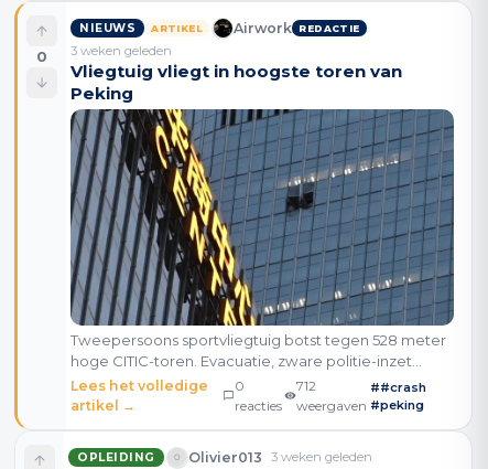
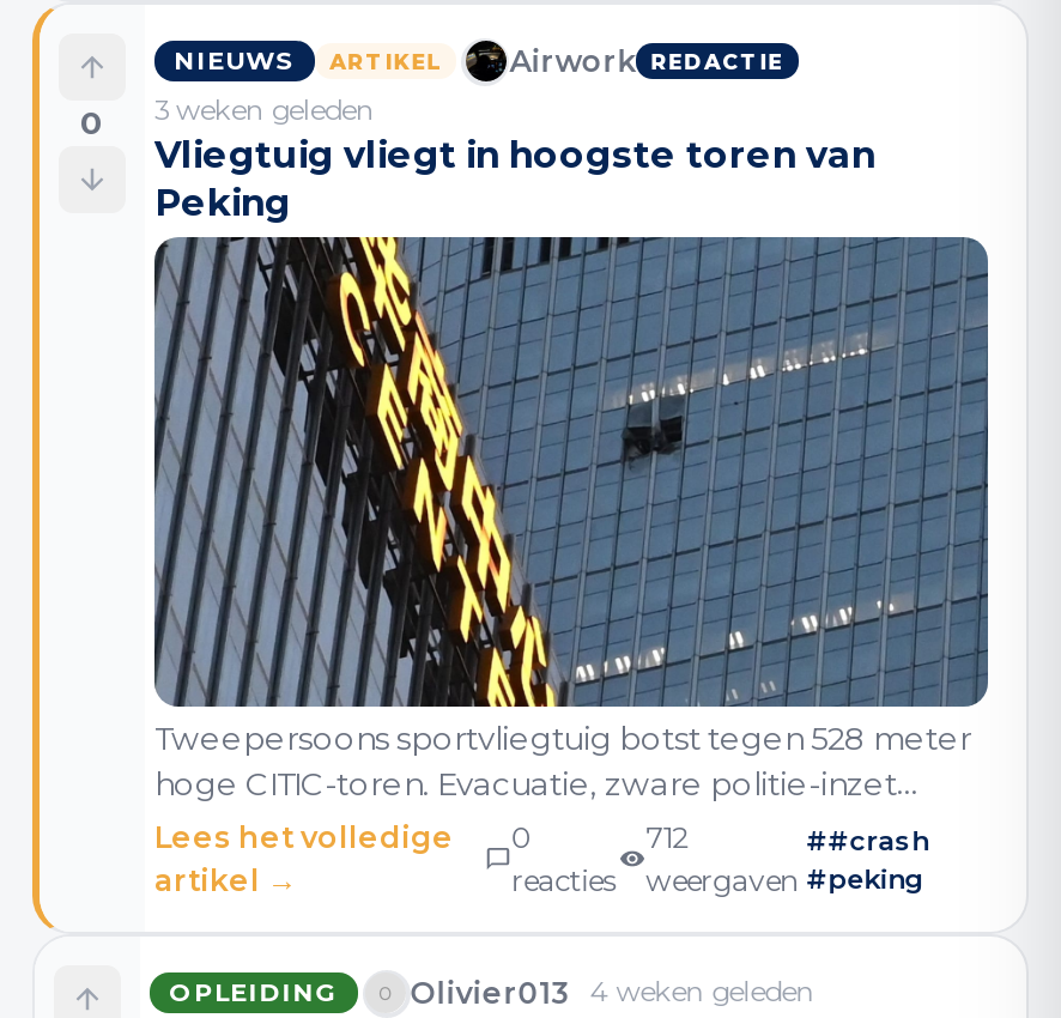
- Olivier013 3 weken geleden
+ Olivier013 4 weken geleden
